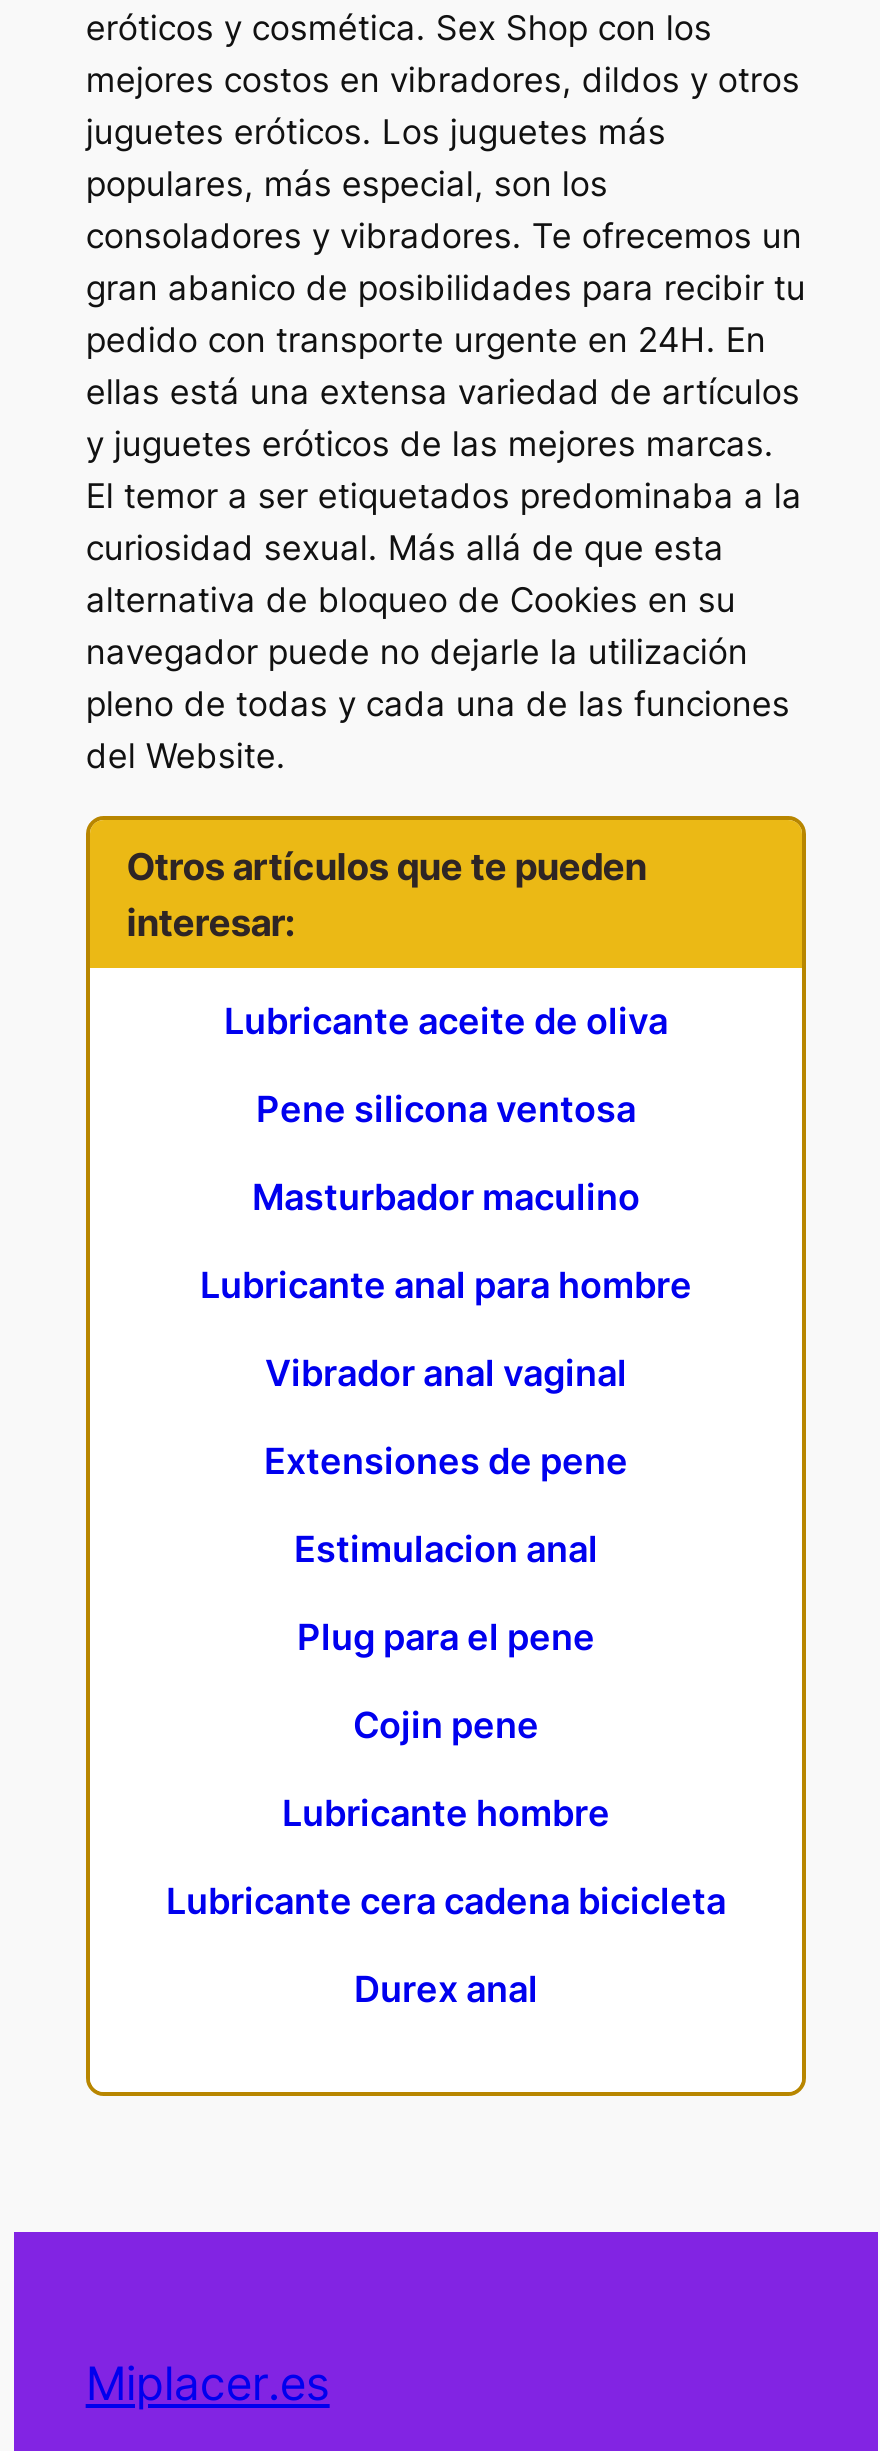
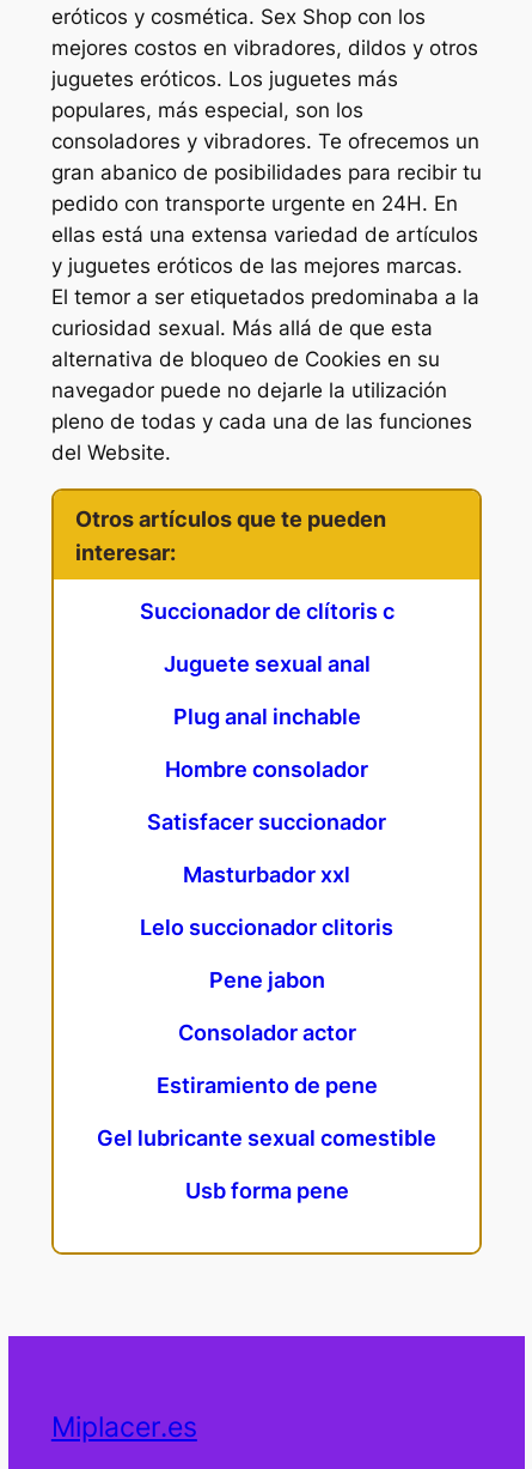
- Lubricante aceite de oliva
+ Succionador de clítoris c

- Pene silicona ventosa
+ Juguete sexual anal

- Masturbador maculino
+ Plug anal inchable

- Lubricante anal para hombre
+ Hombre consolador

- Vibrador anal vaginal
+ Satisfacer succionador

- Extensiones de pene
+ Masturbador xxl

- Estimulacion anal
+ Lelo succionador clitoris

- Plug para el pene
+ Pene jabon

- Cojin pene
+ Consolador actor

- Lubricante hombre
+ Estiramiento de pene

- Lubricante cera cadena bicicleta
+ Gel lubricante sexual comestible

- Durex anal
+ Usb forma pene
